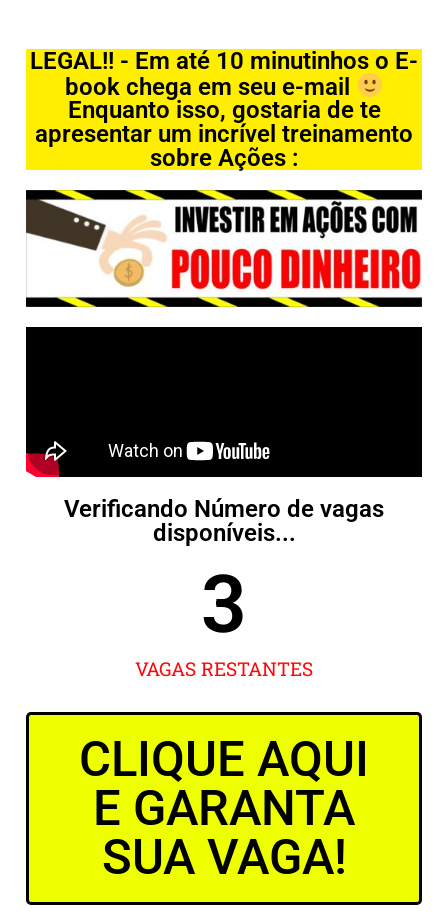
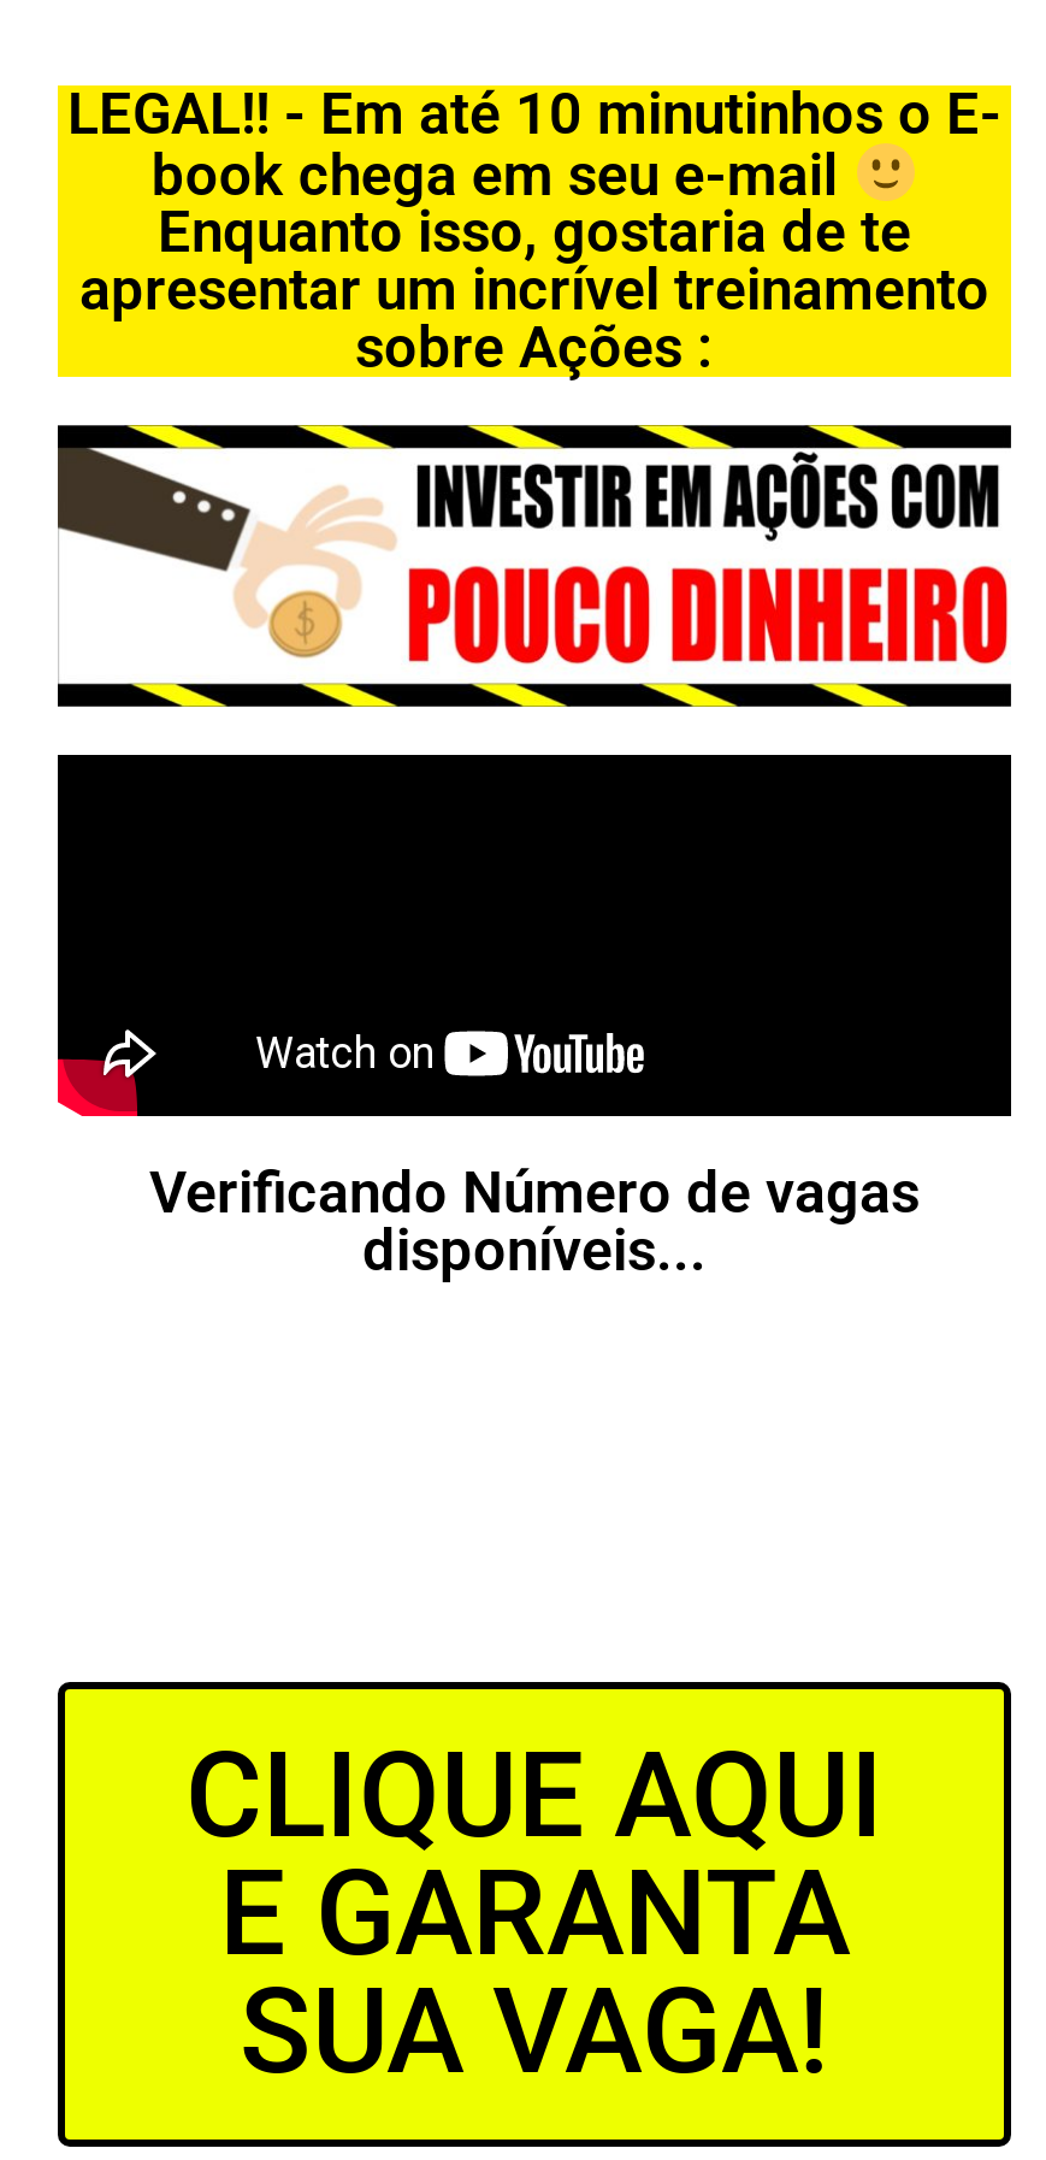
- 3

- VAGAS RESTANTES
